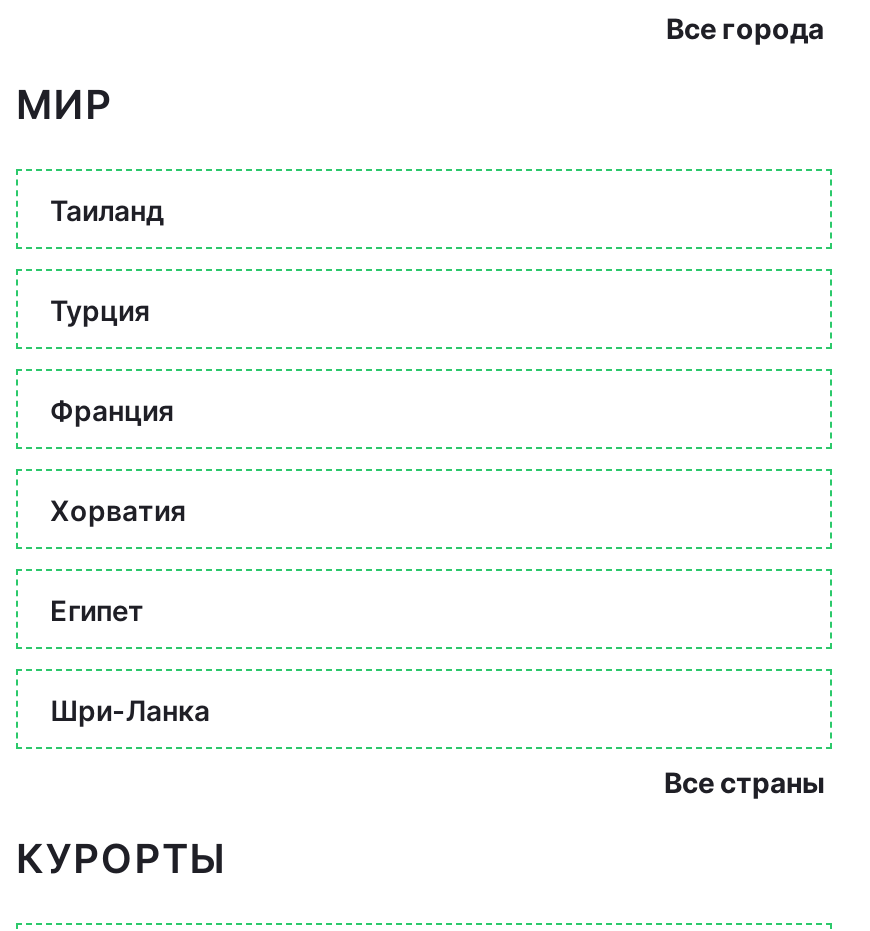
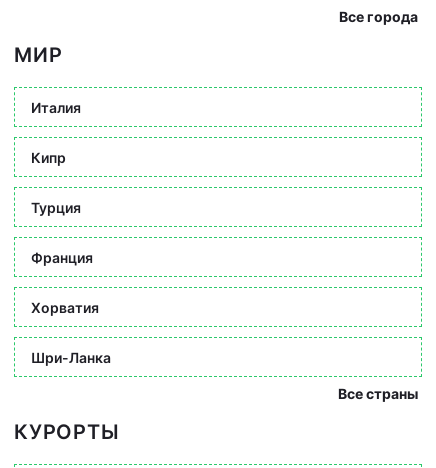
- Таиланд
+ Италия
+ Кипр

moved down: Турция | Франция | Хорватия

- Египет
